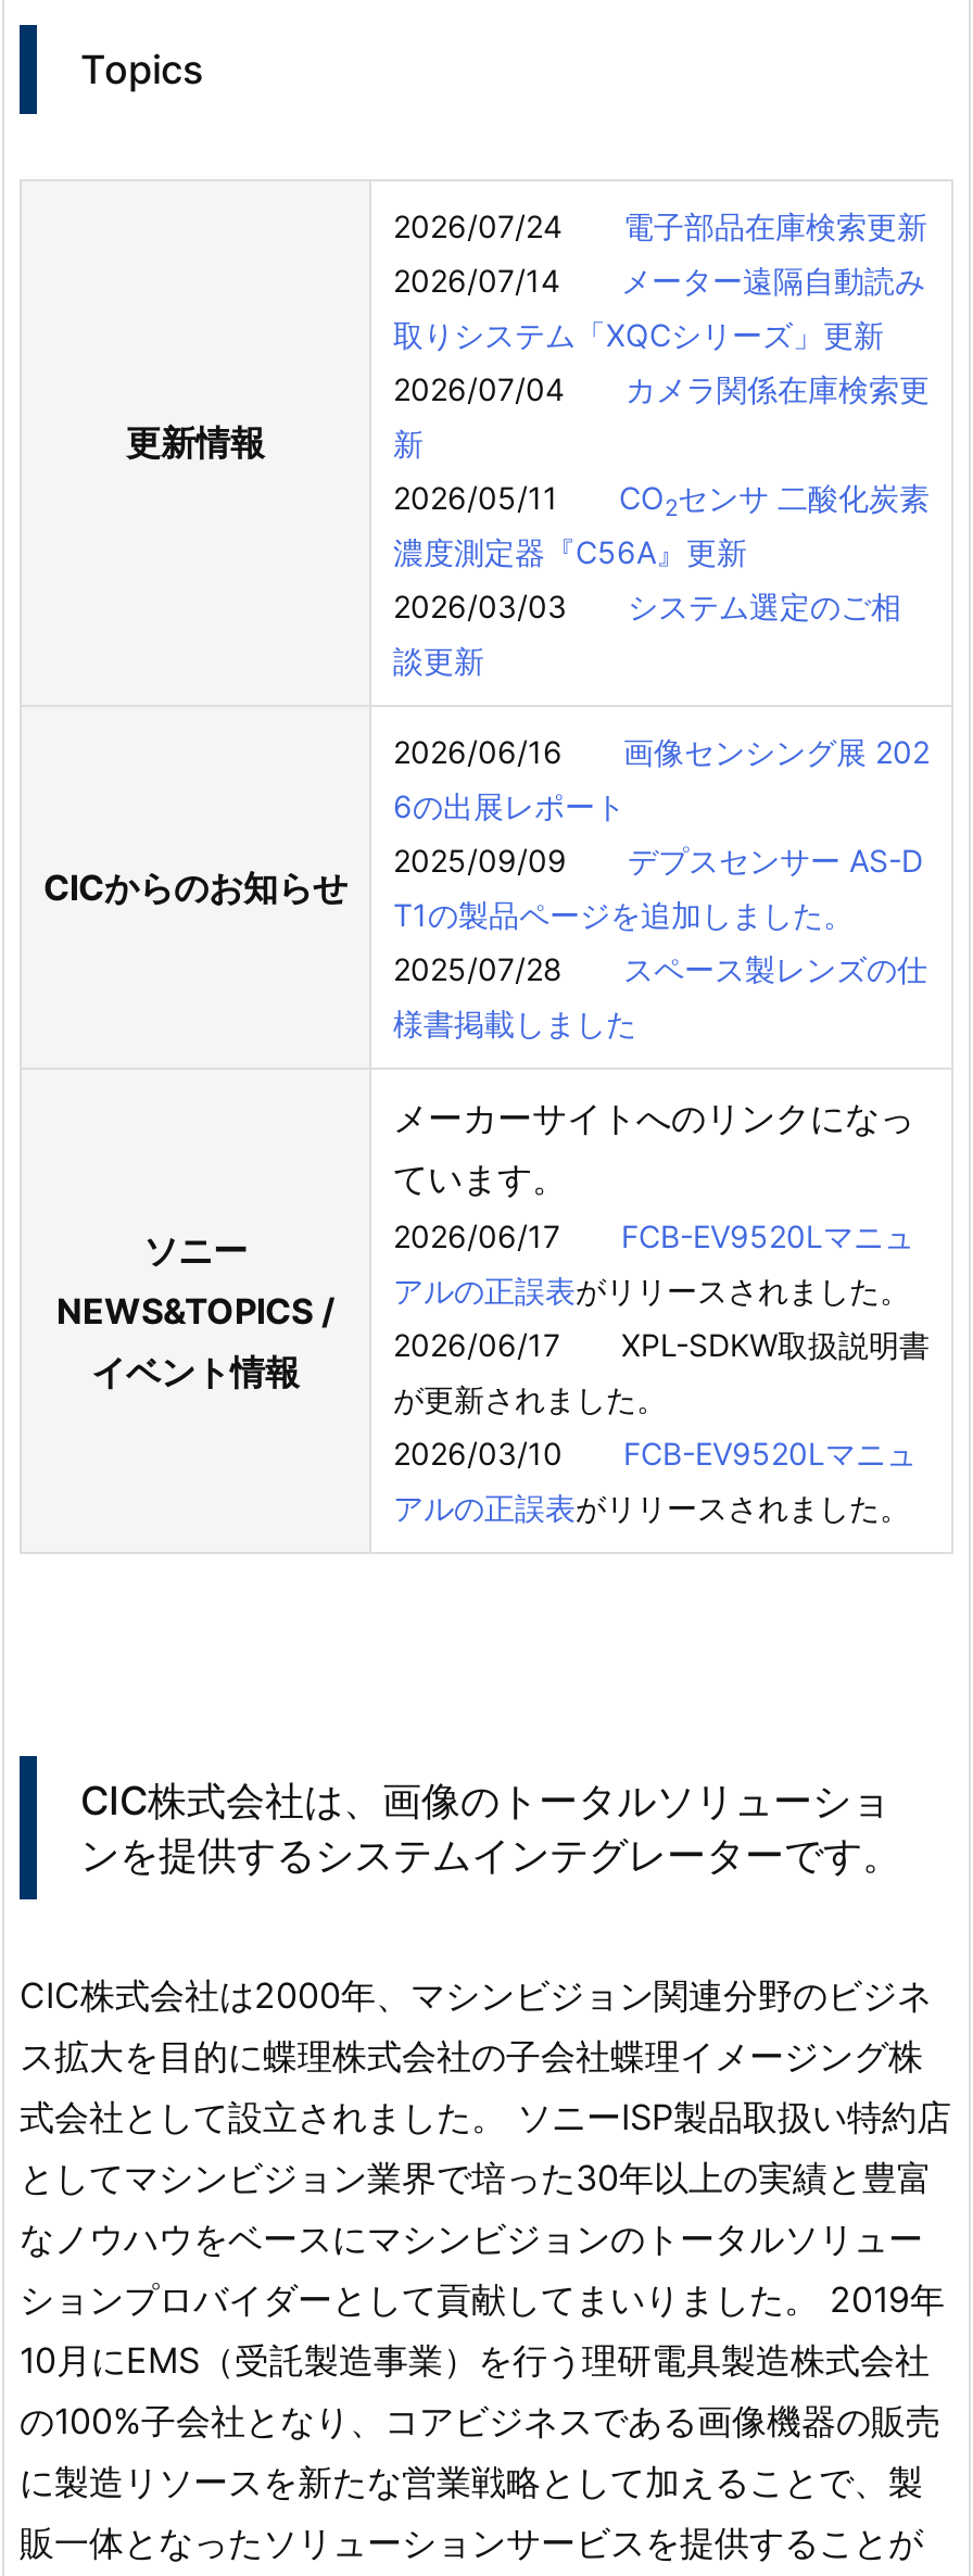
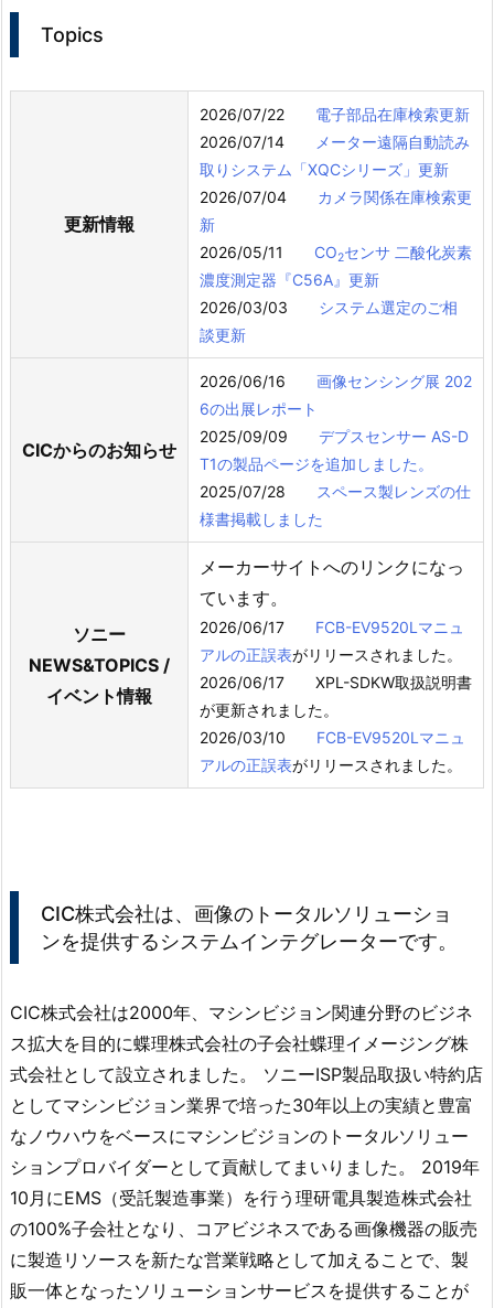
- 2026/07/24電子部品在庫検索更新
+ 2026/07/22電子部品在庫検索更新
